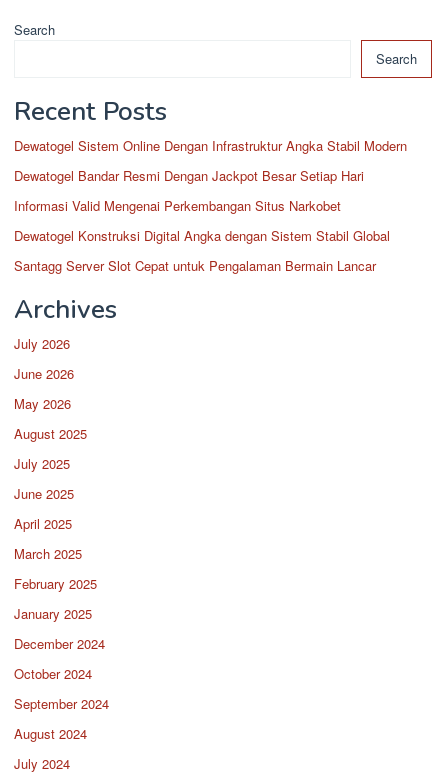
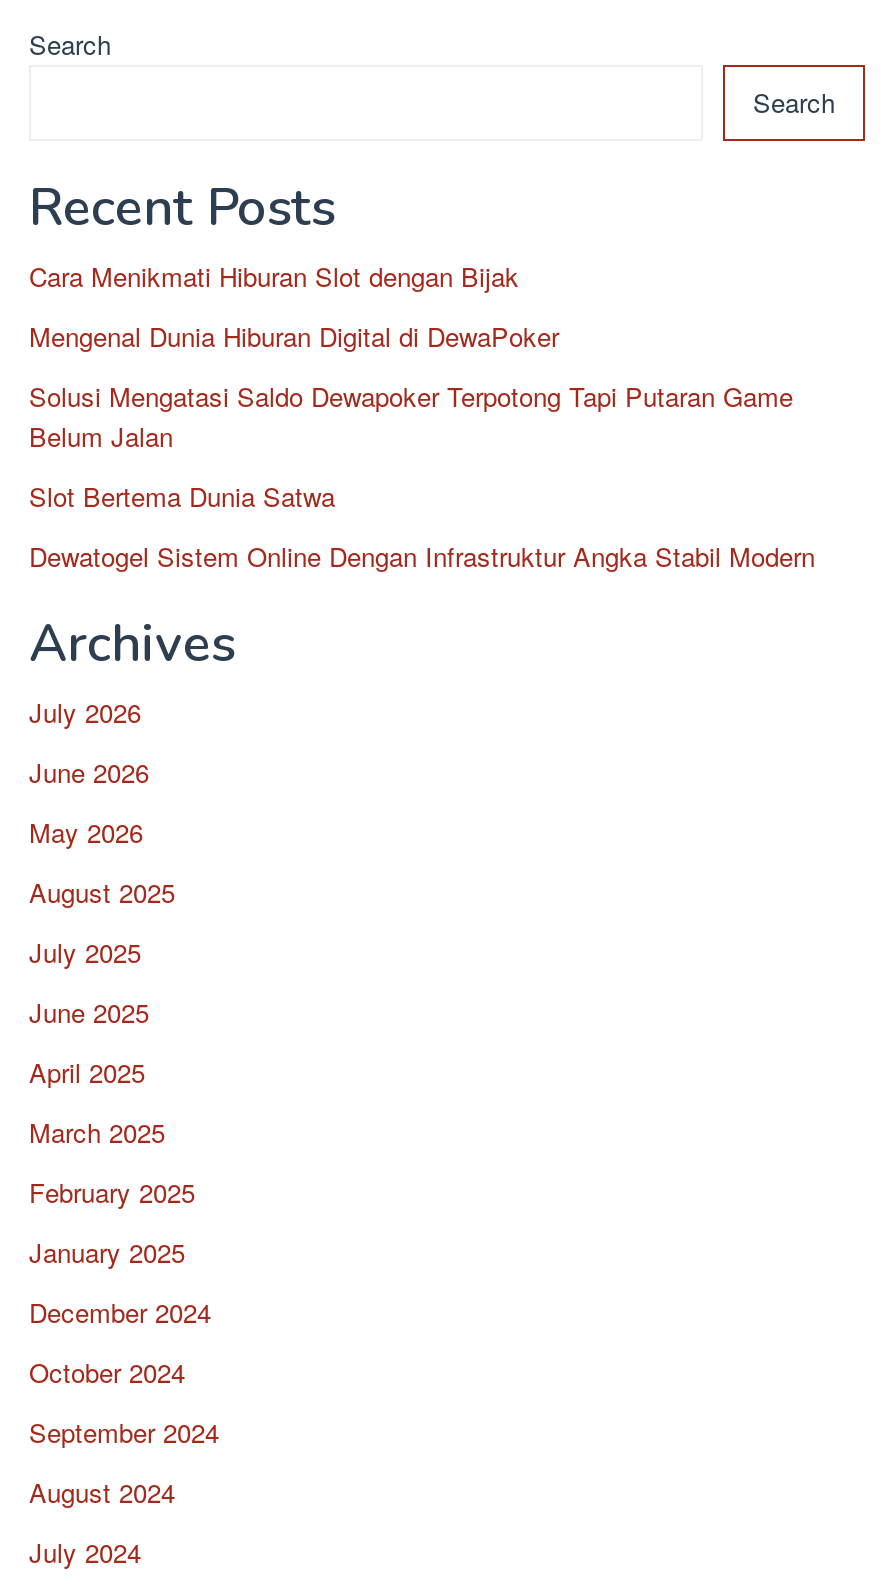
+ Cara Menikmati Hiburan Slot dengan Bijak
+ Mengenal Dunia Hiburan Digital di DewaPoker
+ Solusi Mengatasi Saldo Dewapoker Terpotong Tapi Putaran Game
+ Belum Jalan
+ Slot Bertema Dunia Satwa

moved down: Dewatogel Sistem Online Dengan Infrastruktur Angka Stabil Modern

- Dewatogel Bandar Resmi Dengan Jackpot Besar Setiap Hari
- Informasi Valid Mengenai Perkembangan Situs Narkobet
- Dewatogel Konstruksi Digital Angka dengan Sistem Stabil Global
- Santagg Server Slot Cepat untuk Pengalaman Bermain Lancar
